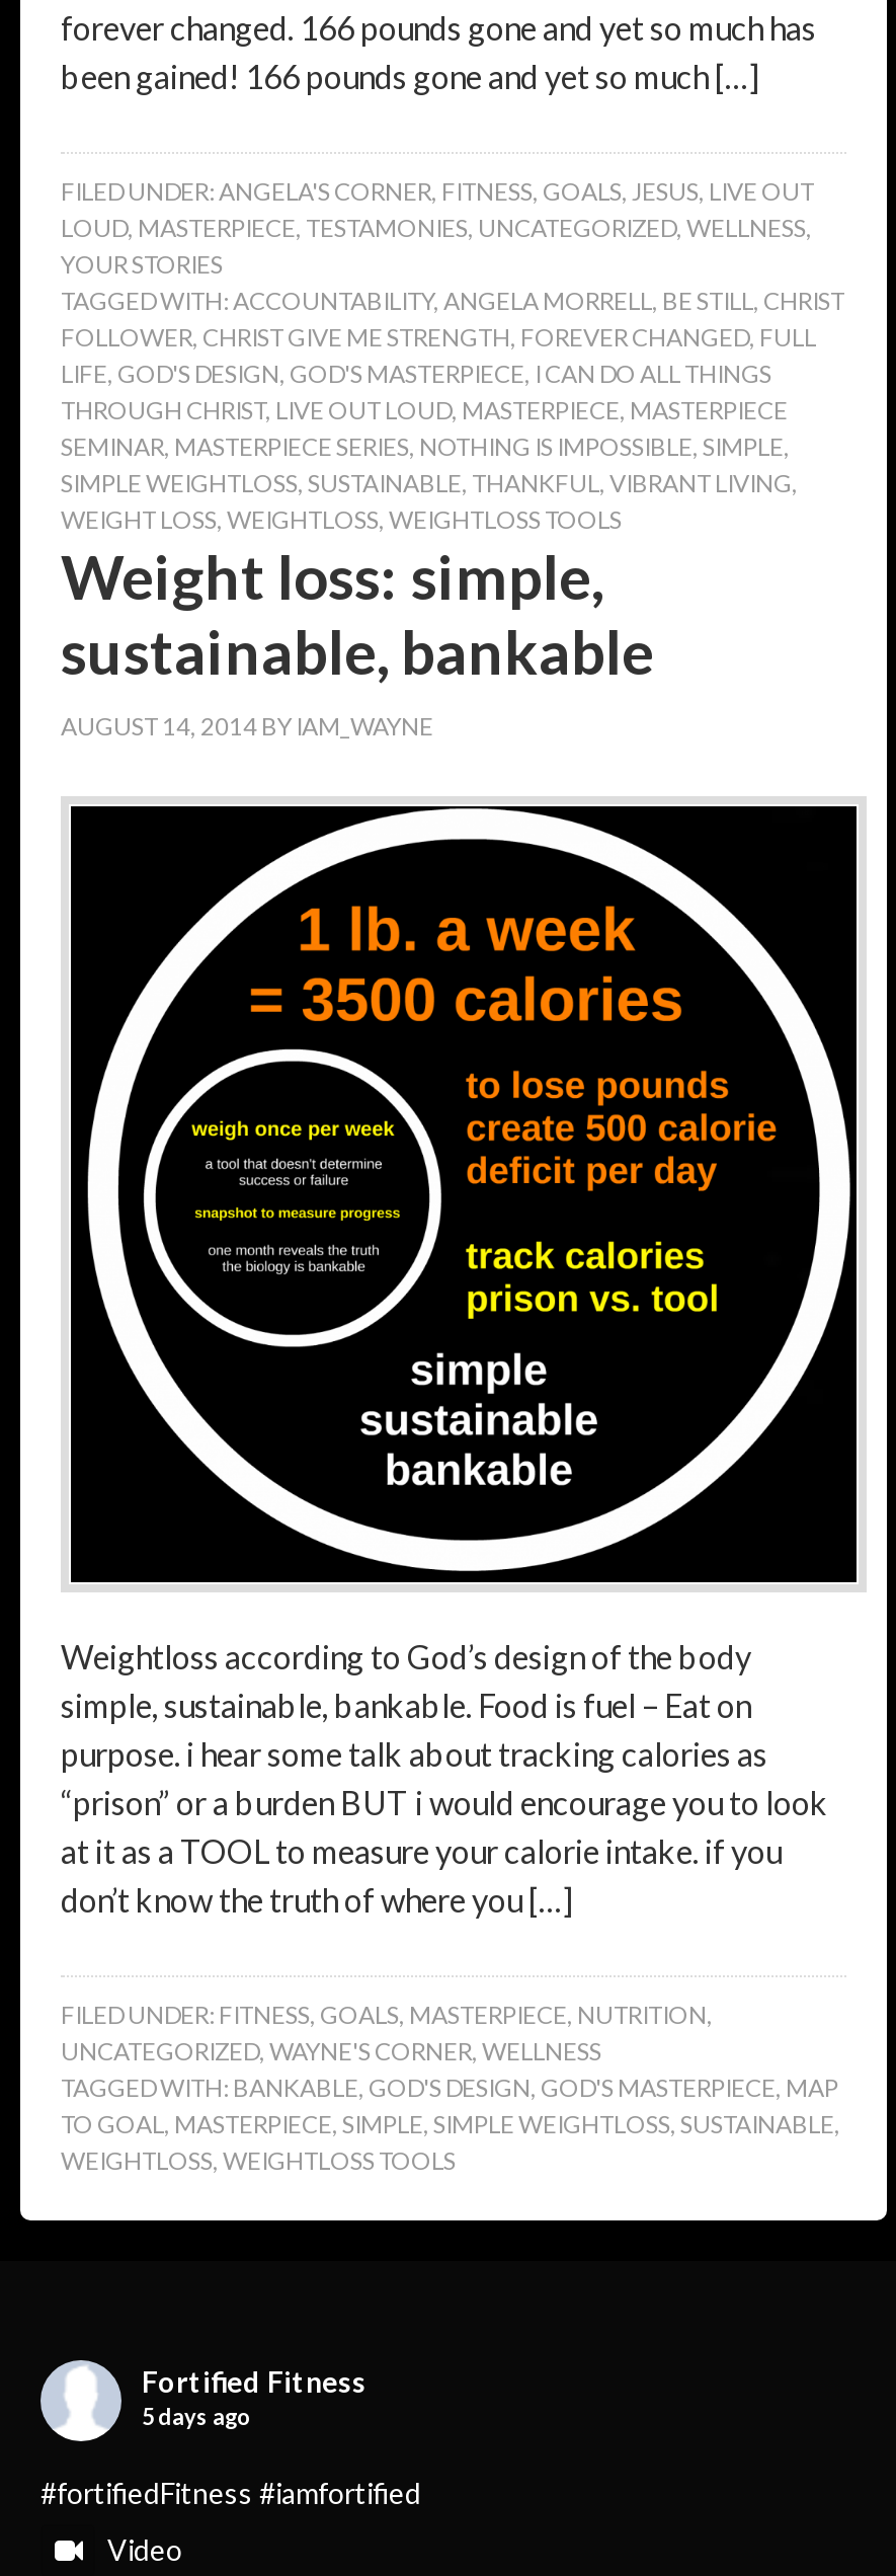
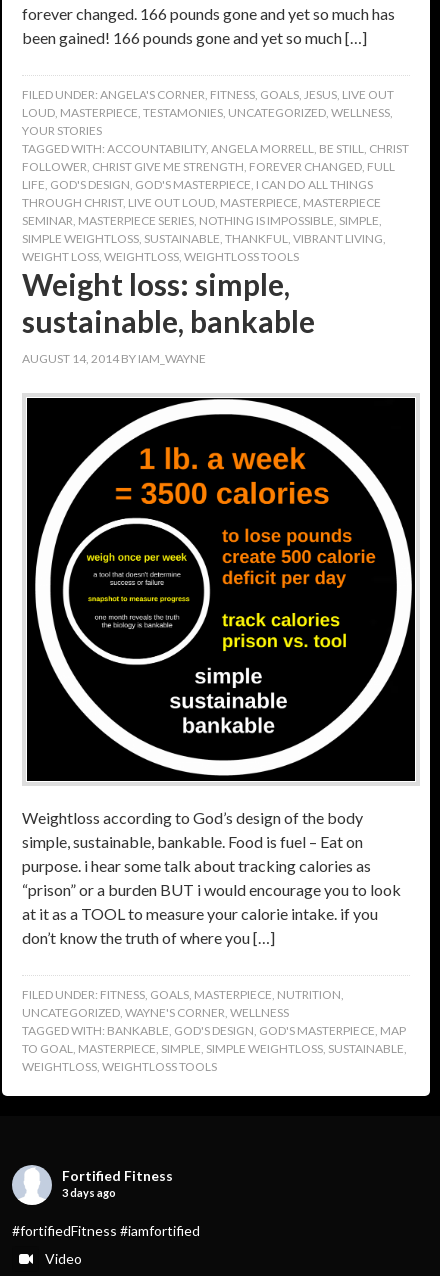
- 5 days ago
+ 3 days ago
